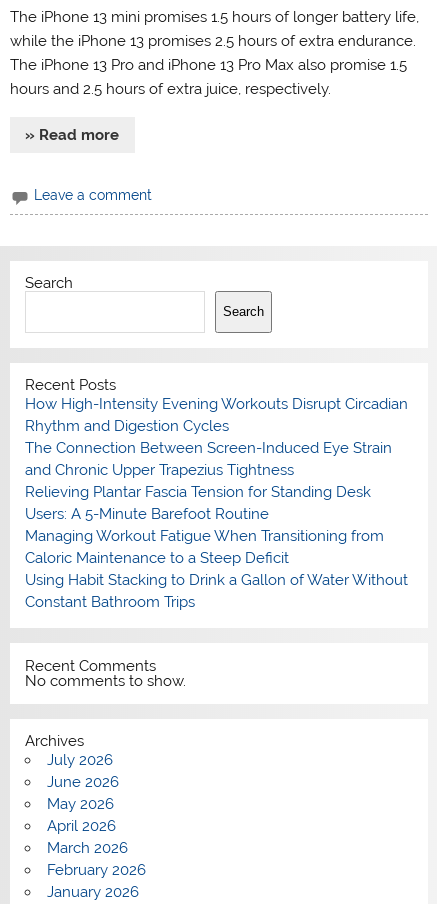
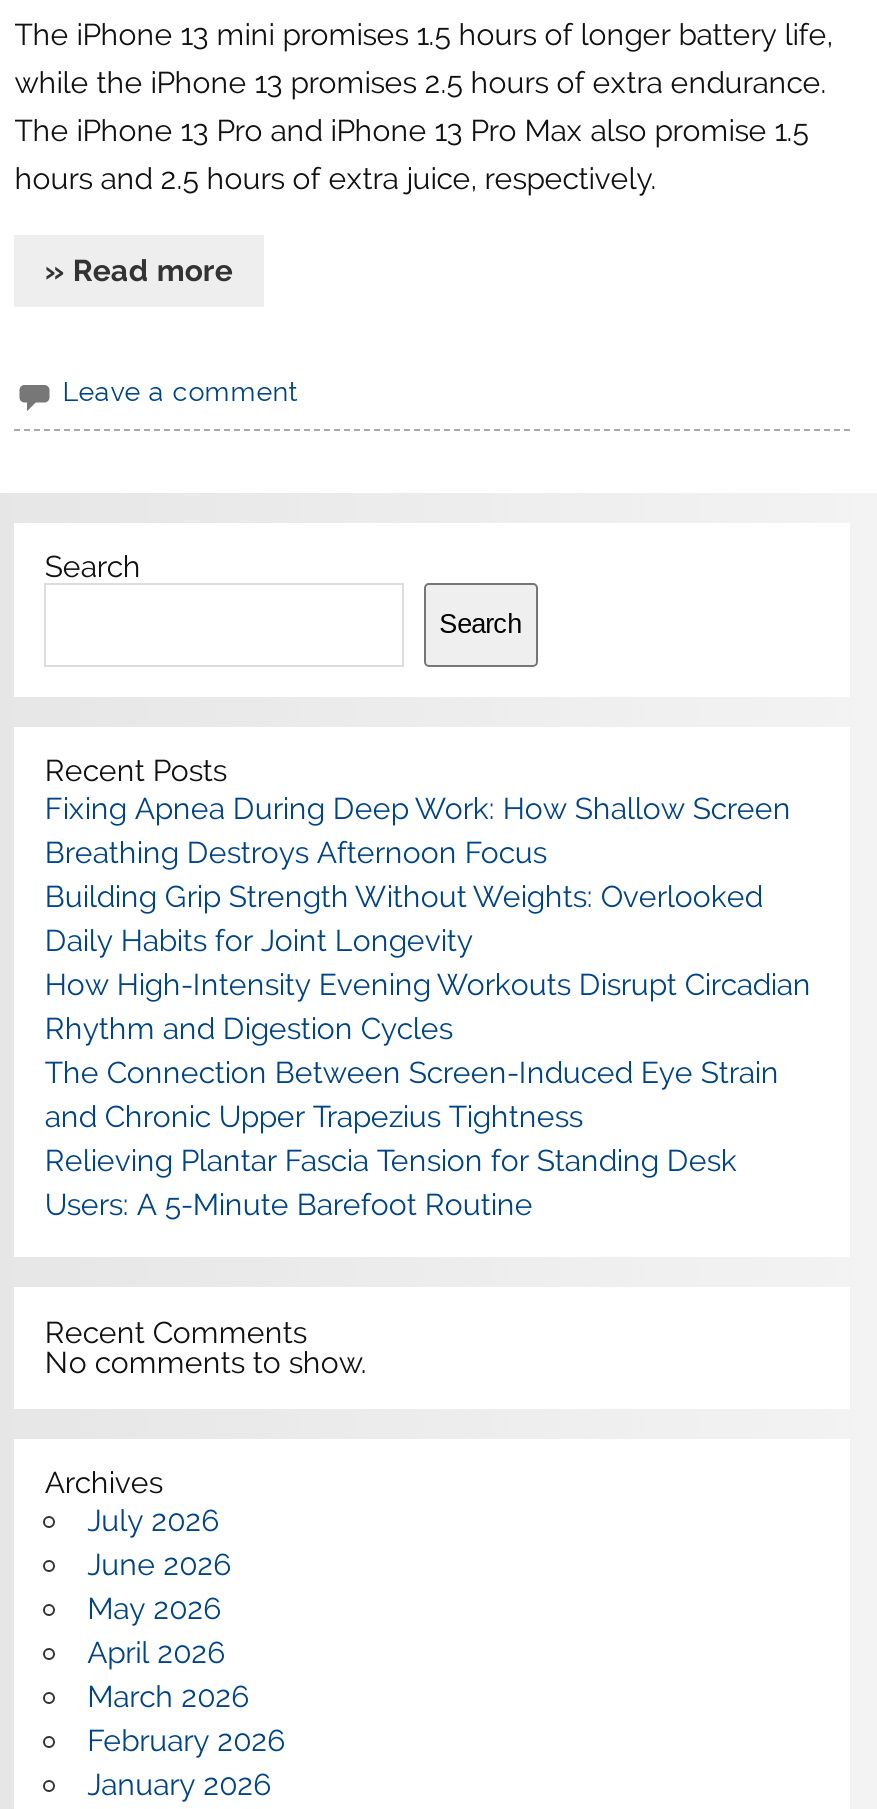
+ Fixing Apnea During Deep Work: How Shallow Screen
+ Breathing Destroys Afternoon Focus
+ Building Grip Strength Without Weights: Overlooked
+ Daily Habits for Joint Longevity

moved down: How High-Intensity Evening Workouts Disrupt Circadian | Rhythm and Digestion Cycles | The Connection Between Screen-Induced Eye Strain | and Chronic Upper Trapezius Tightness | Relieving Plantar Fascia Tension for Standing Desk | Users: A 5-Minute Barefoot Routine

- Managing Workout Fatigue When Transitioning from
- Caloric Maintenance to a Steep Deficit
- Using Habit Stacking to Drink a Gallon of Water Without
- Constant Bathroom Trips
